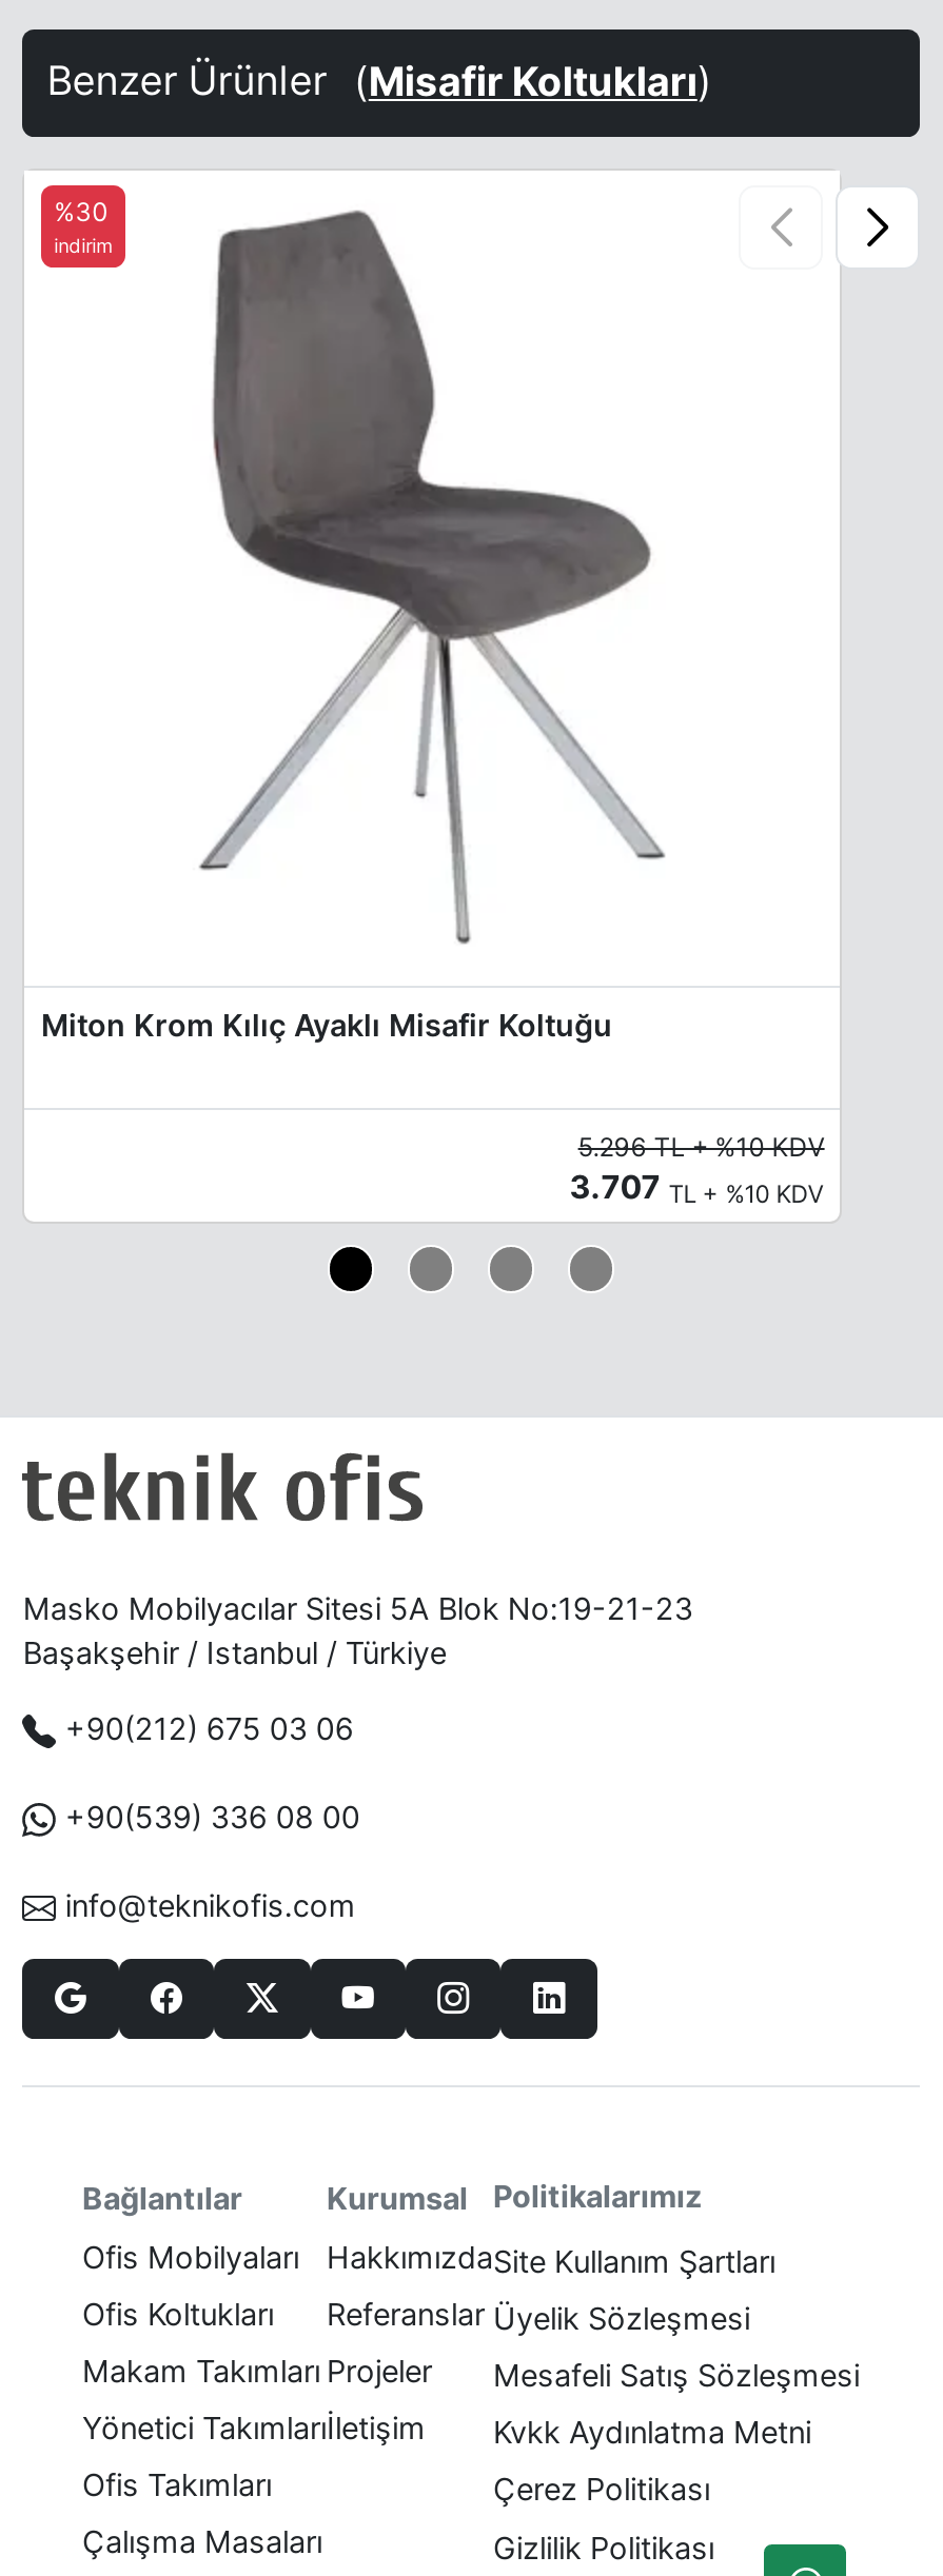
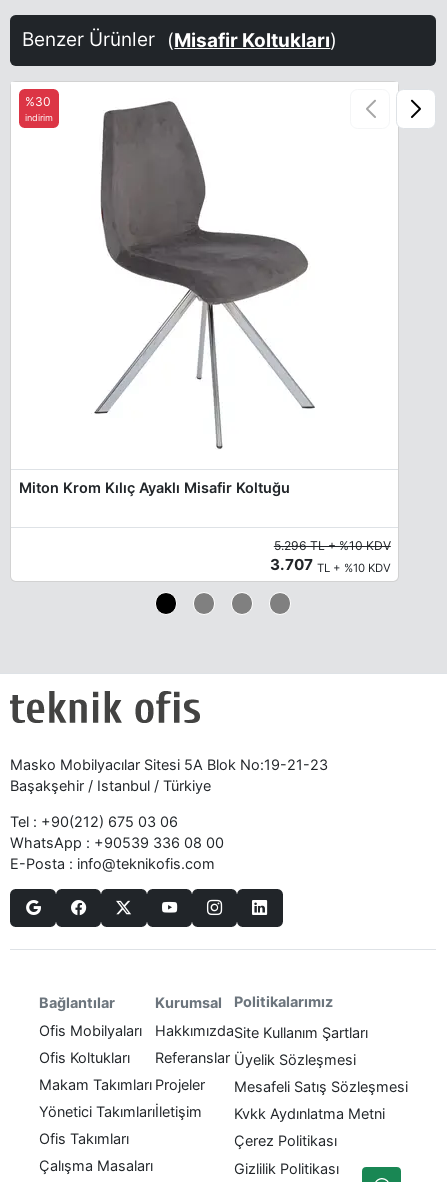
- +90(212) 675 03 06
- +90(539) 336 08 00
- info@teknikofis.com
+ Tel : +90(212) 675 03 06
+ WhatsApp : +90539 336 08 00
+ E-Posta : info@teknikofis.com
